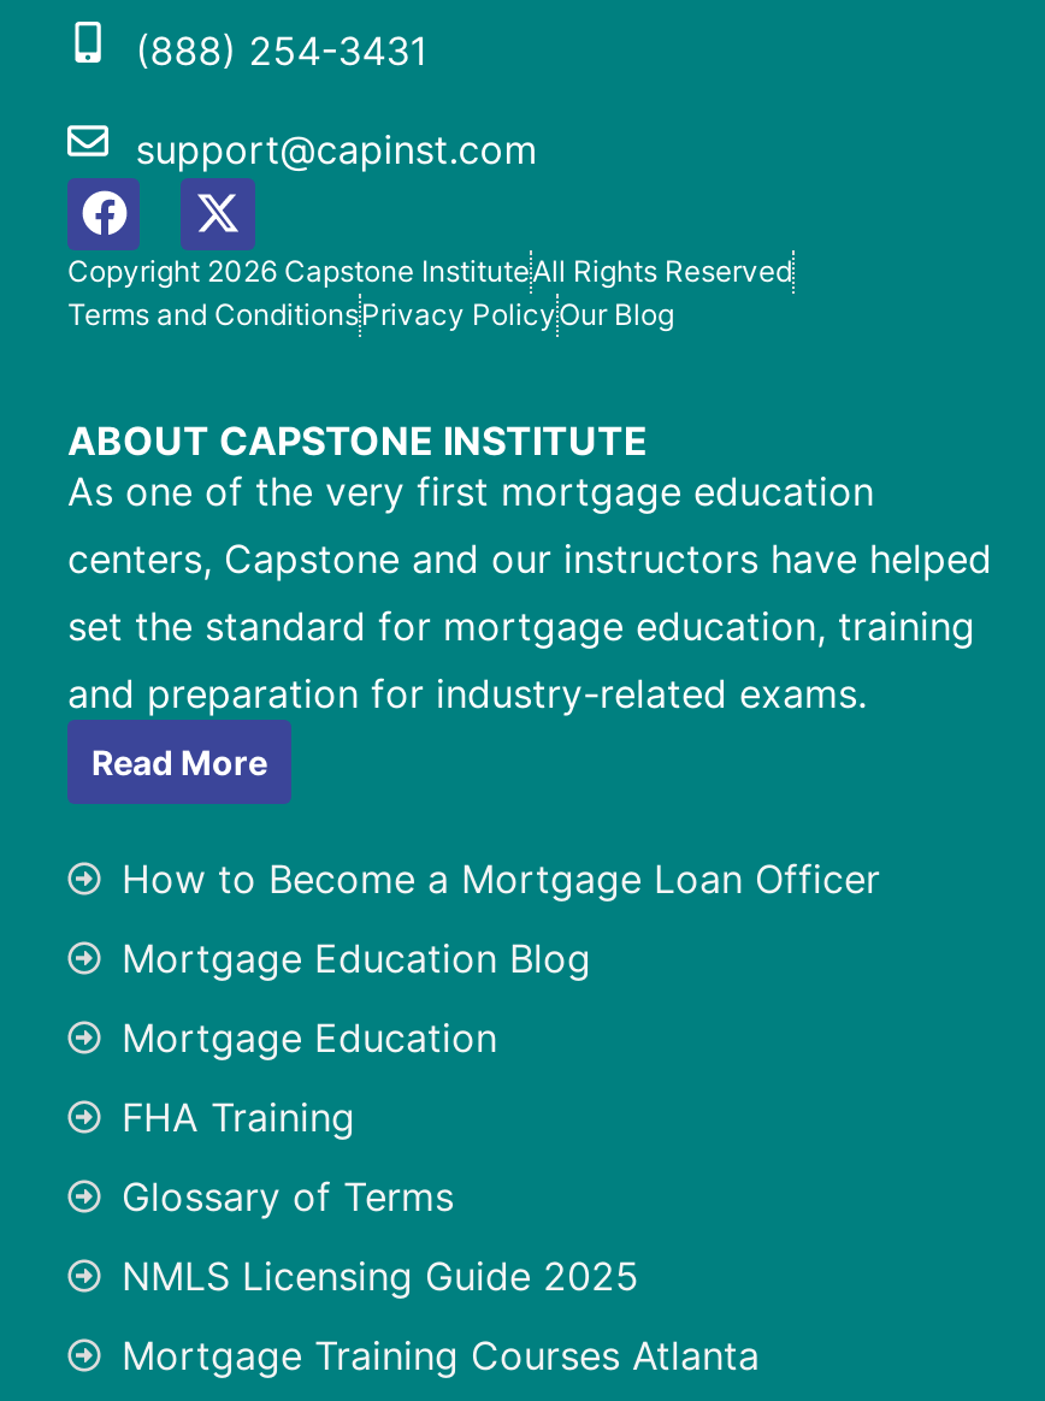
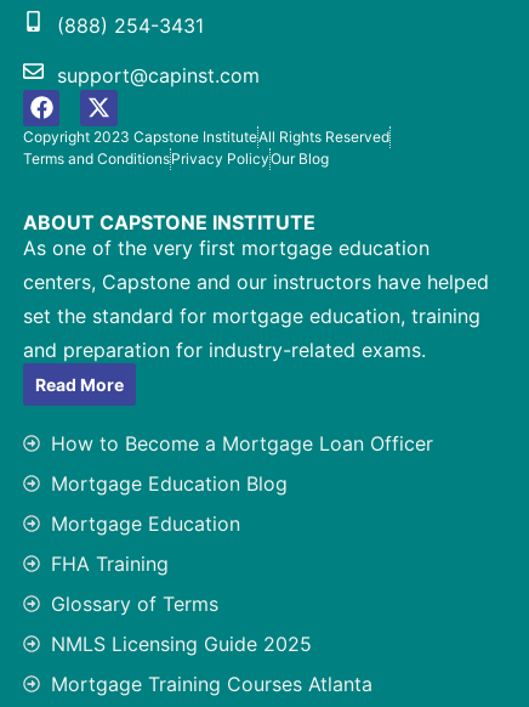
- Copyright 2026 Capstone InstituteAll Rights Reserved
+ Copyright 2023 Capstone InstituteAll Rights Reserved
